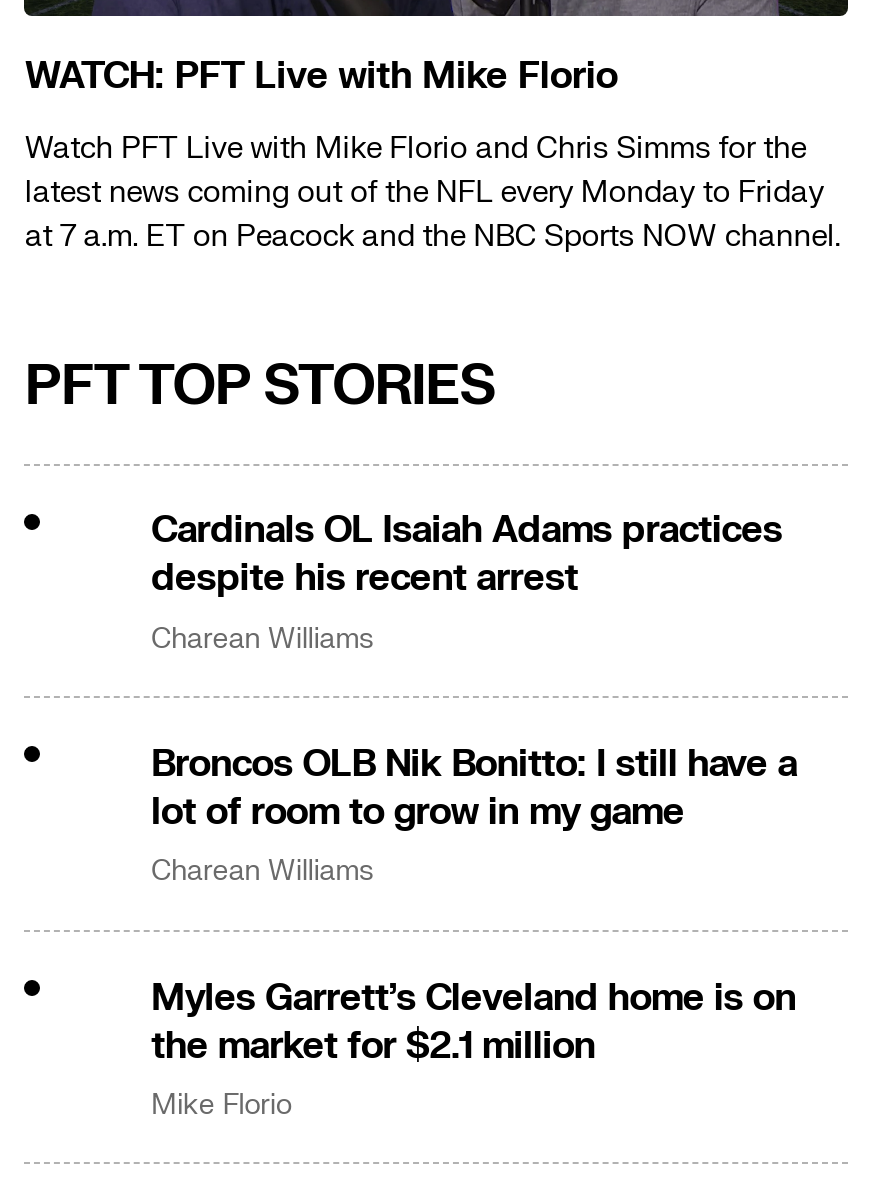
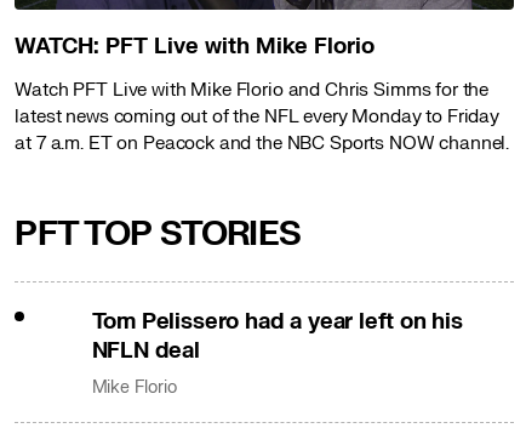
- Cardinals OL Isaiah Adams practices
- despite his recent arrest
- Charean Williams
- Broncos OLB Nik Bonitto: I still have a
- lot of room to grow in my game
- Charean Williams
- Myles Garrett’s Cleveland home is on
- the market for $2.1 million
+ Tom Pelissero had a year left on his
+ NFLN deal
